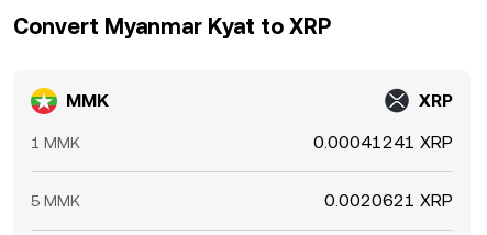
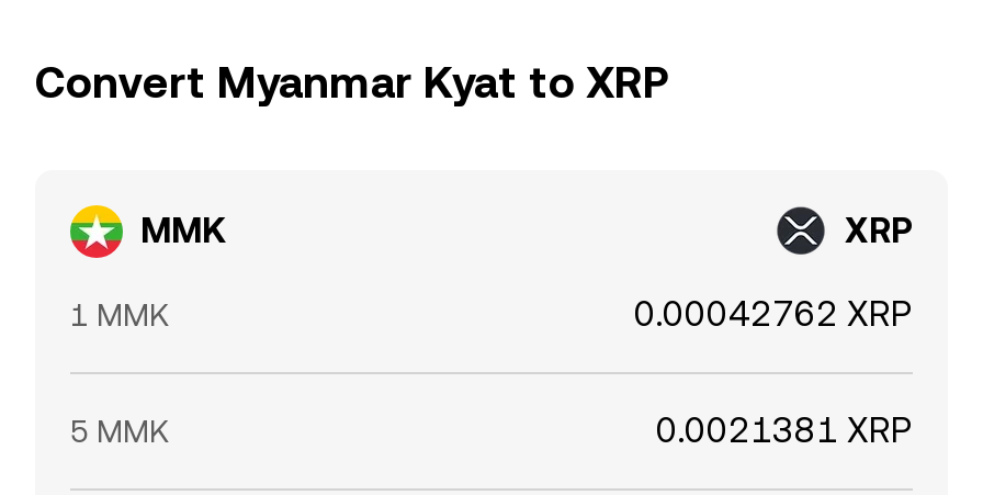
- 0.00041241 XRP
+ 0.00042762 XRP

- 0.0020621 XRP
+ 0.0021381 XRP
